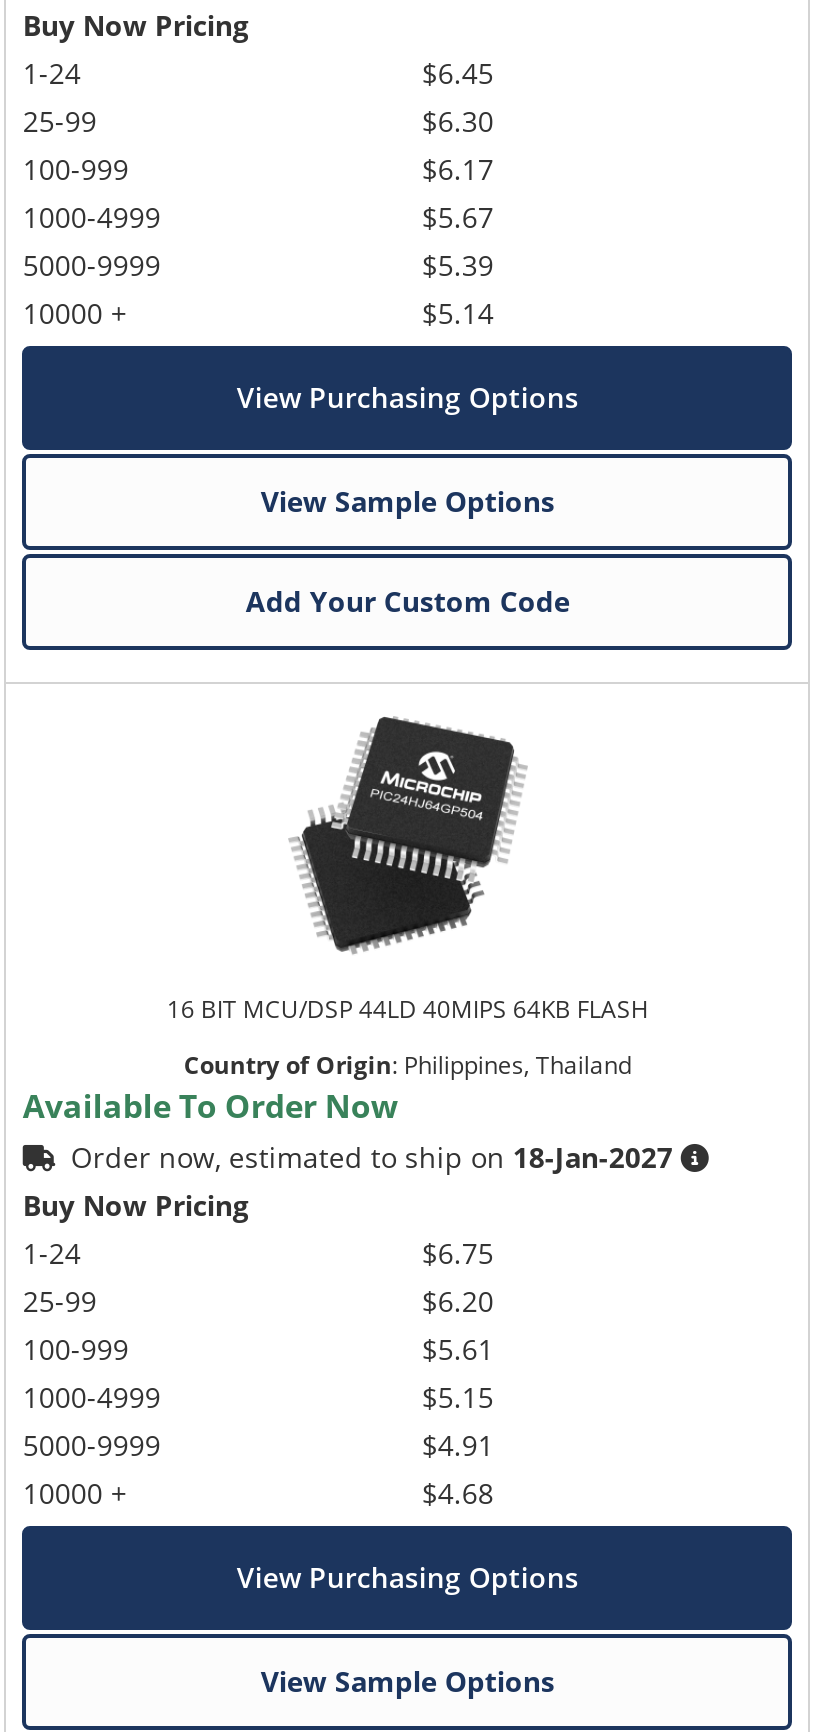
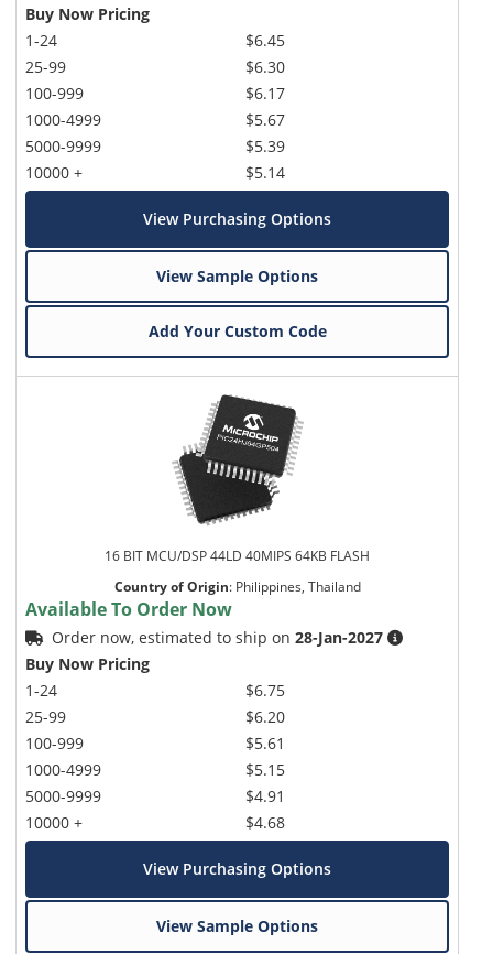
- Order now, estimated to ship on 18-Jan-2027
+ Order now, estimated to ship on 28-Jan-2027
